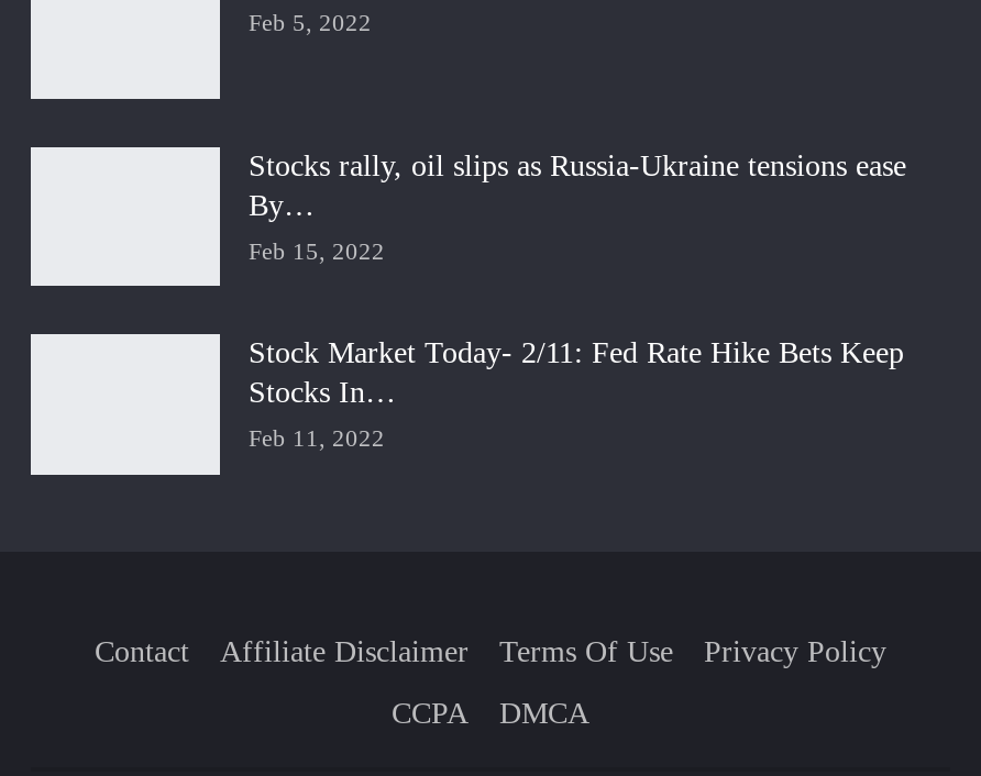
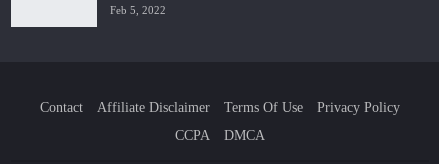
- Stocks rally, oil slips as Russia-Ukraine tensions ease
- By…
- Feb 15, 2022
- Stock Market Today- 2/11: Fed Rate Hike Bets Keep
- Stocks In…
- Feb 11, 2022
